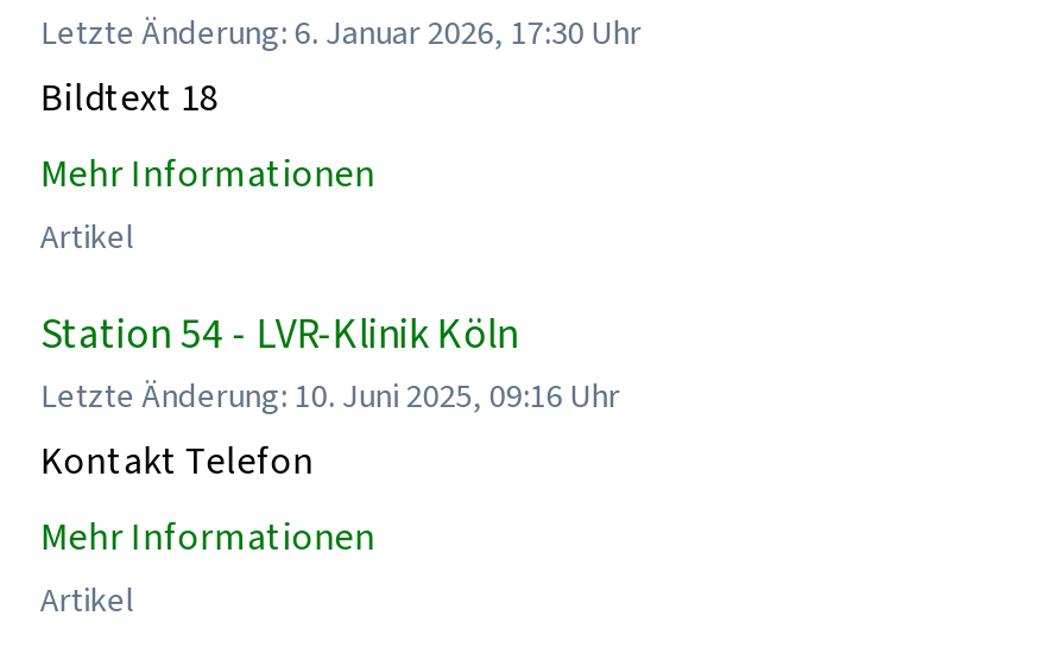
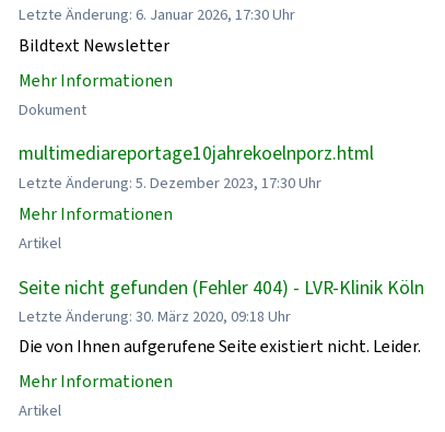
- Bildtext 18
+ Bildtext Newsletter
+ Mehr Informationen
+ Dokument
+ multimediareportage10jahrekoelnporz.html
+ Letzte Änderung: 5. Dezember 2023, 17:30 Uhr

- Station 54 - LVR-Klinik Köln
- Letzte Änderung: 10. Juni 2025, 09:16 Uhr
- Kontakt Telefon
+ Seite nicht gefunden (Fehler 404) - LVR-Klinik Köln
+ Letzte Änderung: 30. März 2020, 09:18 Uhr
+ Die von Ihnen aufgerufene Seite existiert nicht. Leider.
